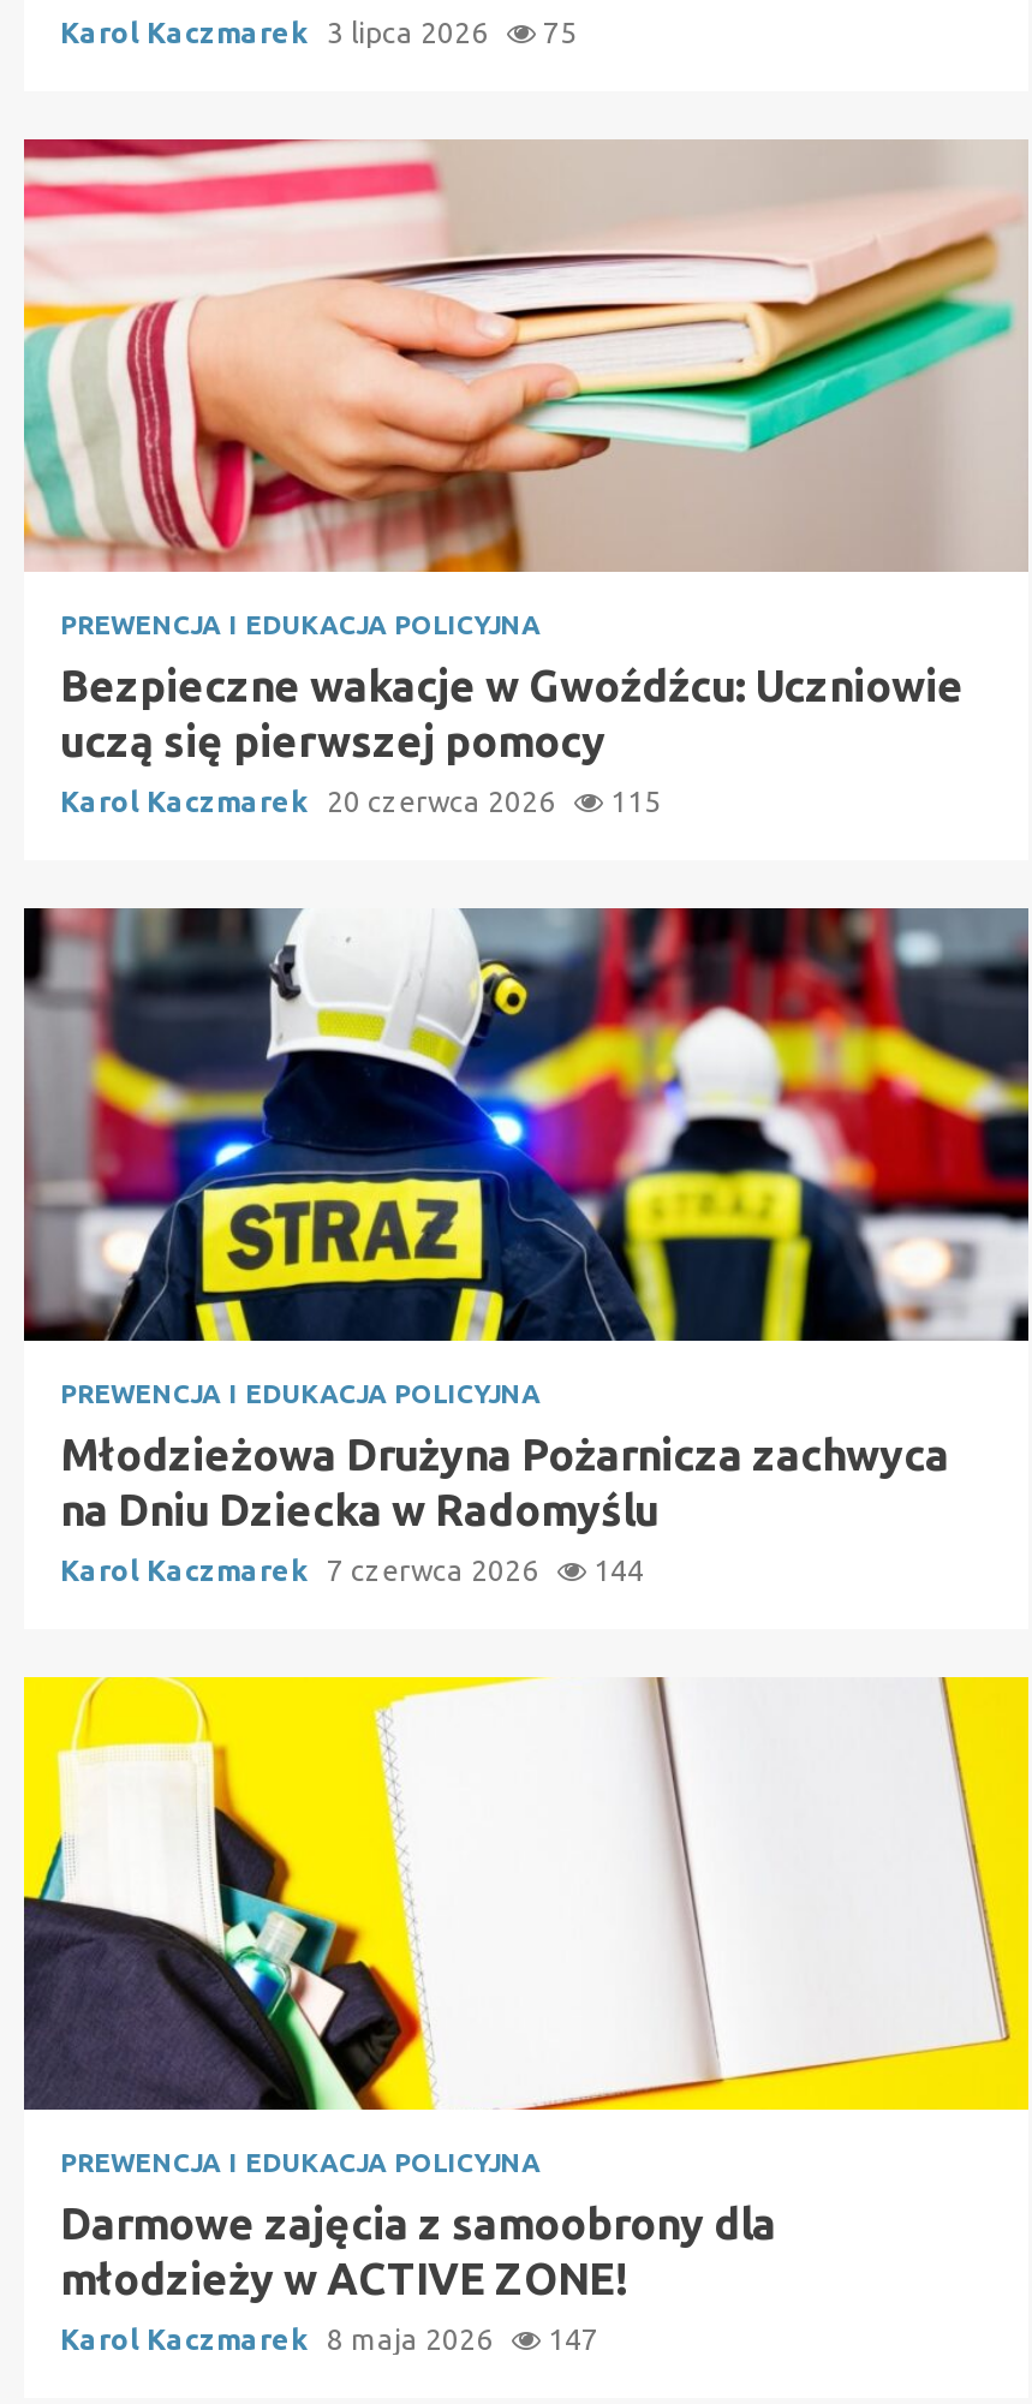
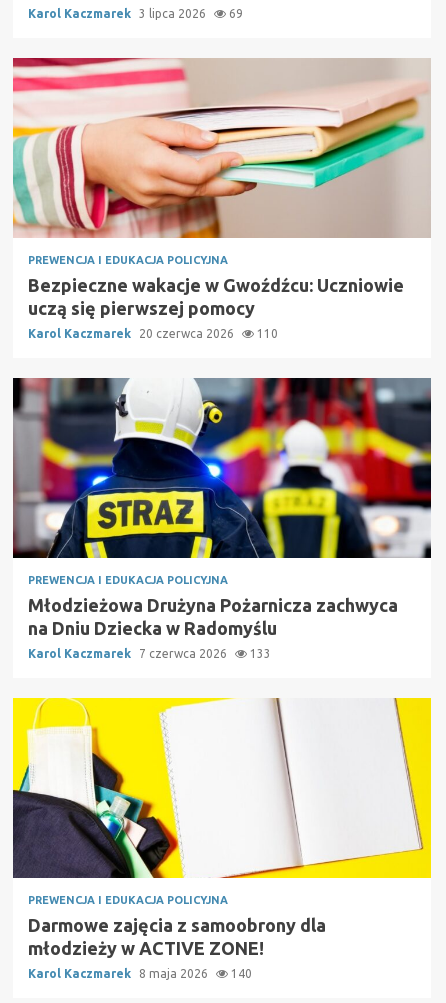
- Karol Kaczmarek 3 lipca 2026 75
+ Karol Kaczmarek 3 lipca 2026 69

- Karol Kaczmarek 20 czerwca 2026 115
+ Karol Kaczmarek 20 czerwca 2026 110

- Karol Kaczmarek 7 czerwca 2026 144
+ Karol Kaczmarek 7 czerwca 2026 133

- Karol Kaczmarek 8 maja 2026 147
+ Karol Kaczmarek 8 maja 2026 140
